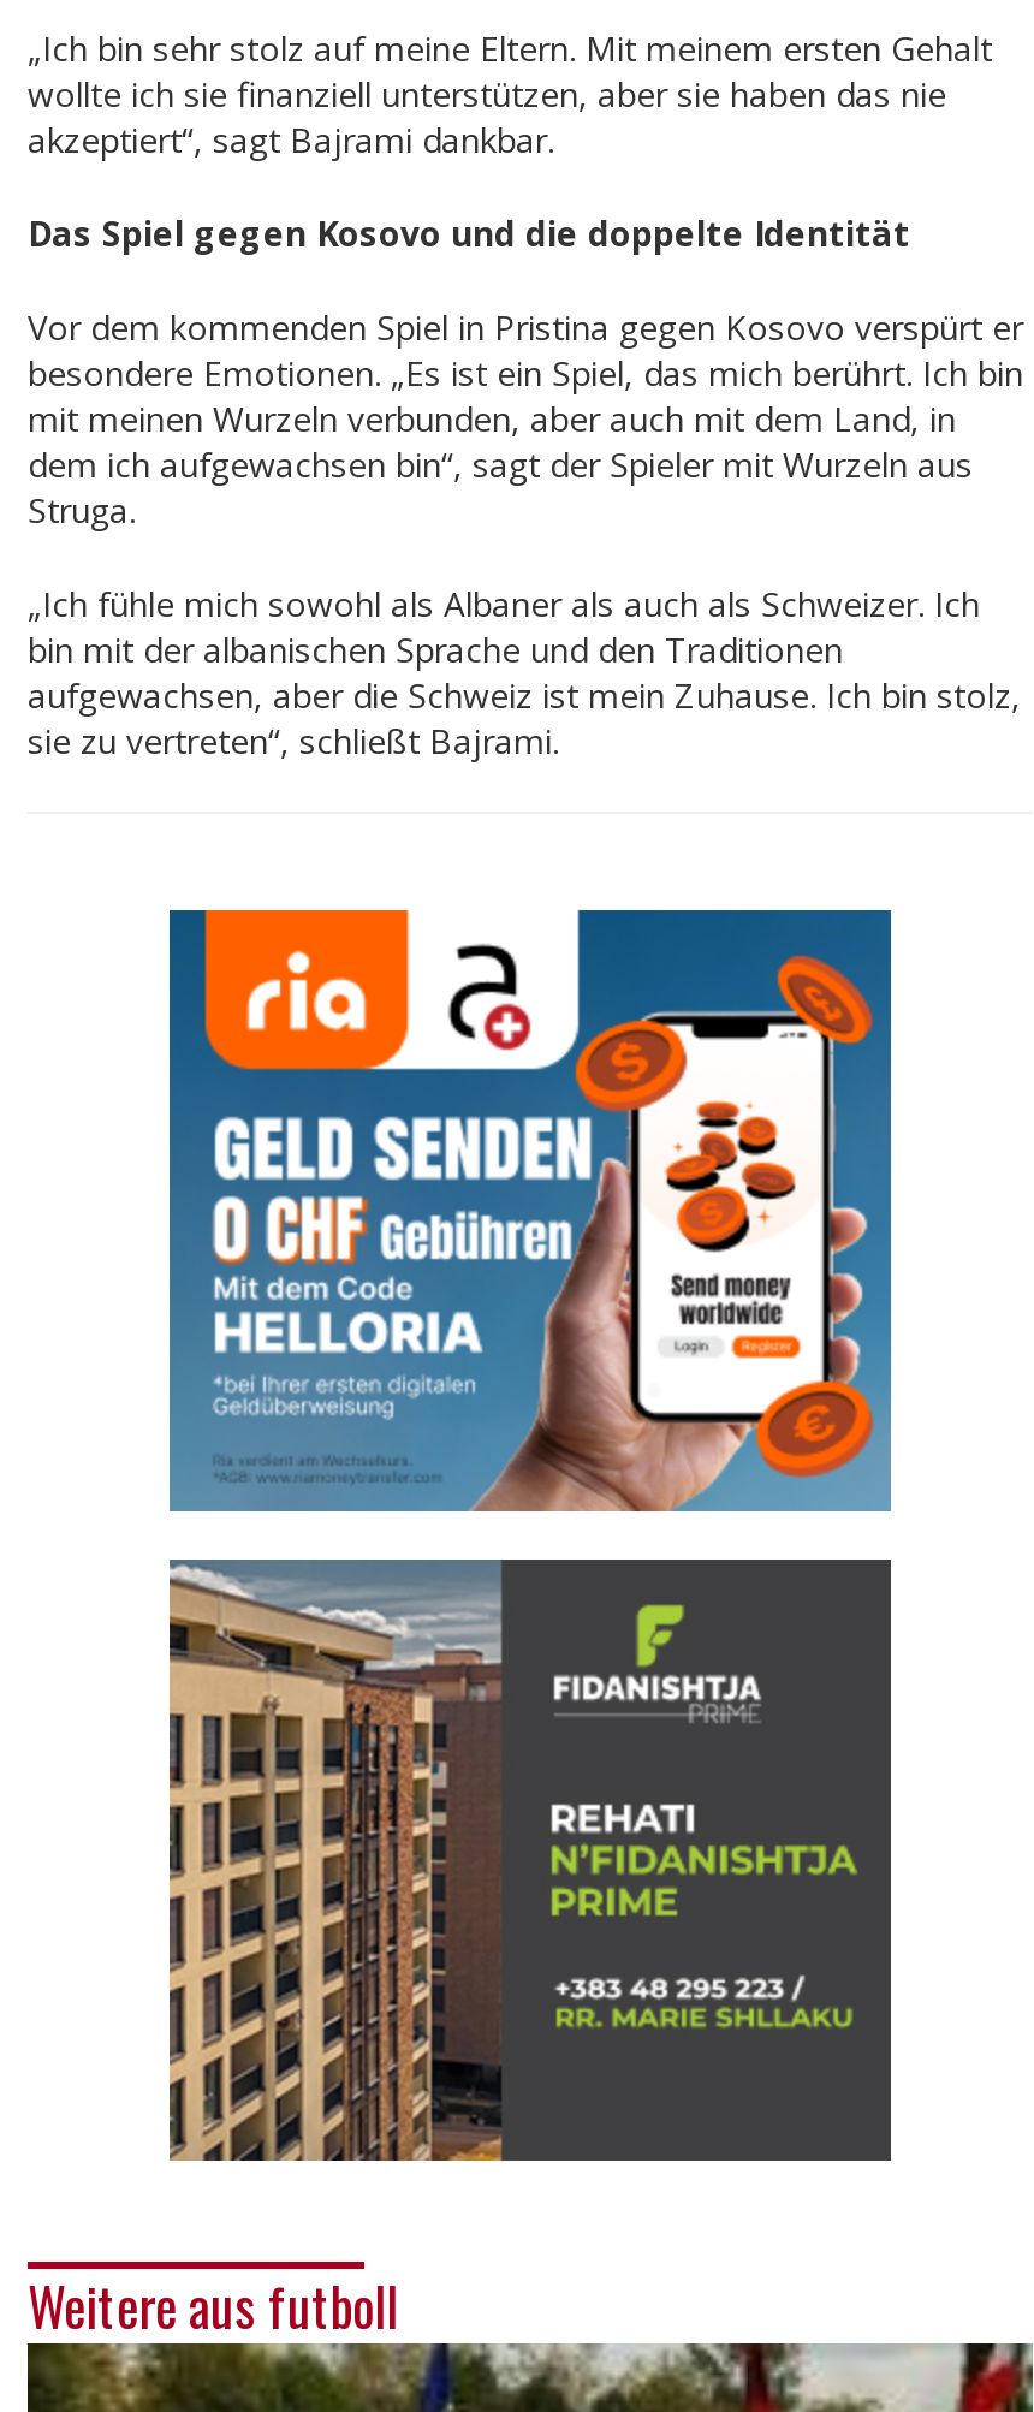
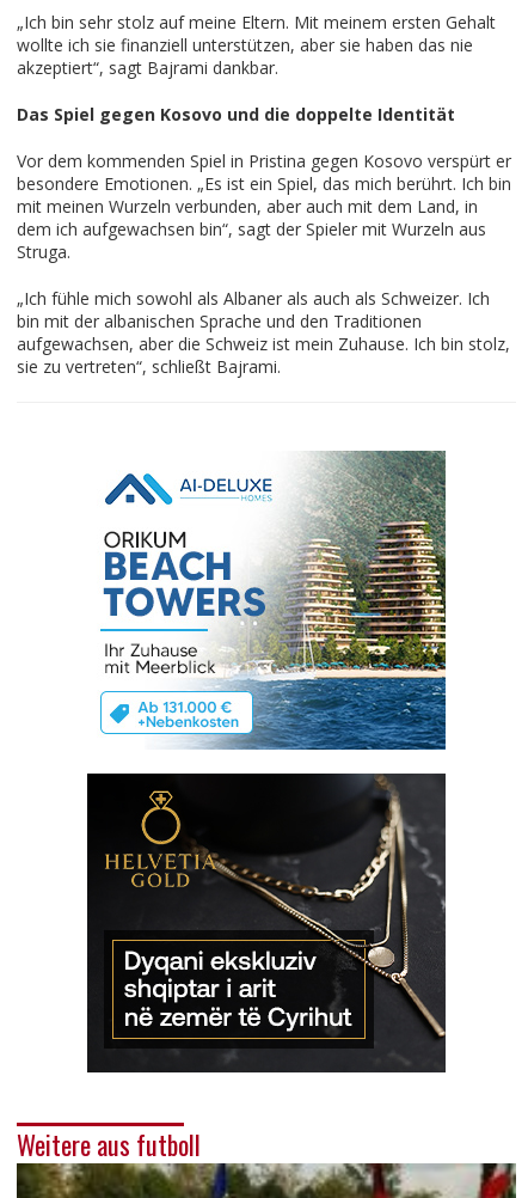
- [image]
+ [image]

- [image]
+ [image]
